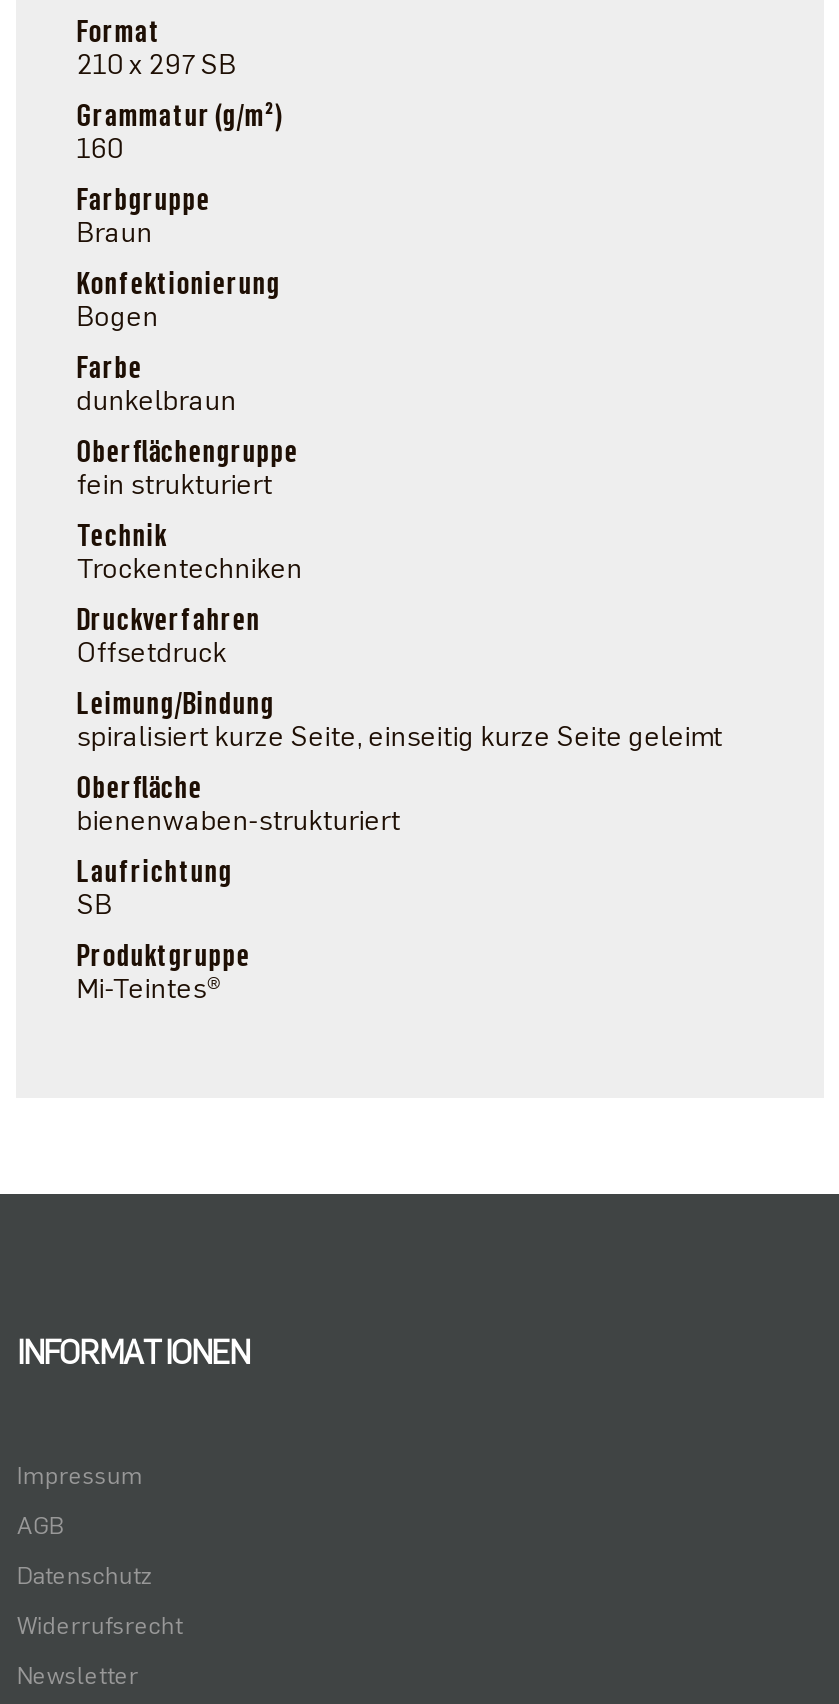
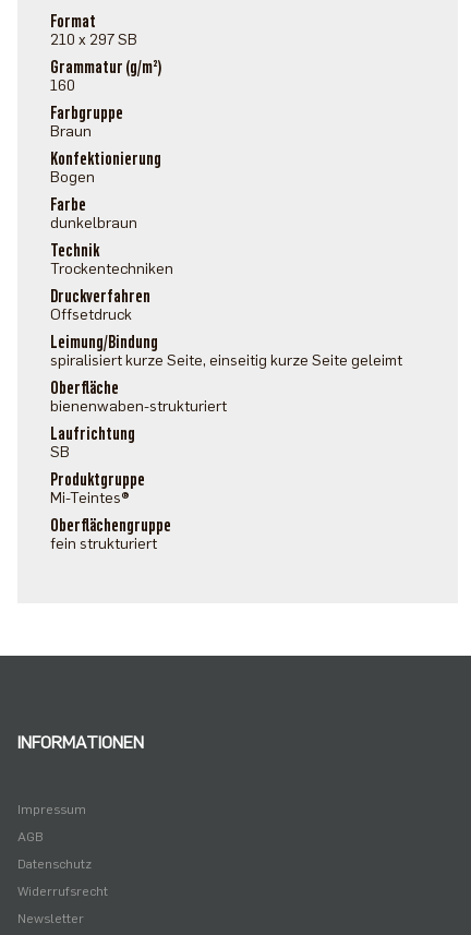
moved down: Oberflächengruppe | fein strukturiert

moved up: Technik | Trockentechniken | Druckverfahren | ... | Produktgruppe | Mi-Teintes®
